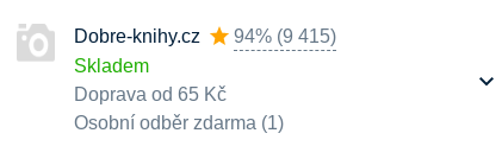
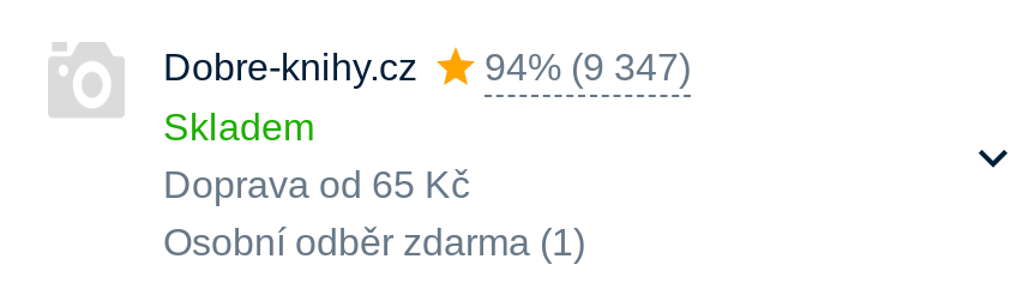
- Dobre-knihy.cz 94% (9 415)
+ Dobre-knihy.cz 94% (9 347)
